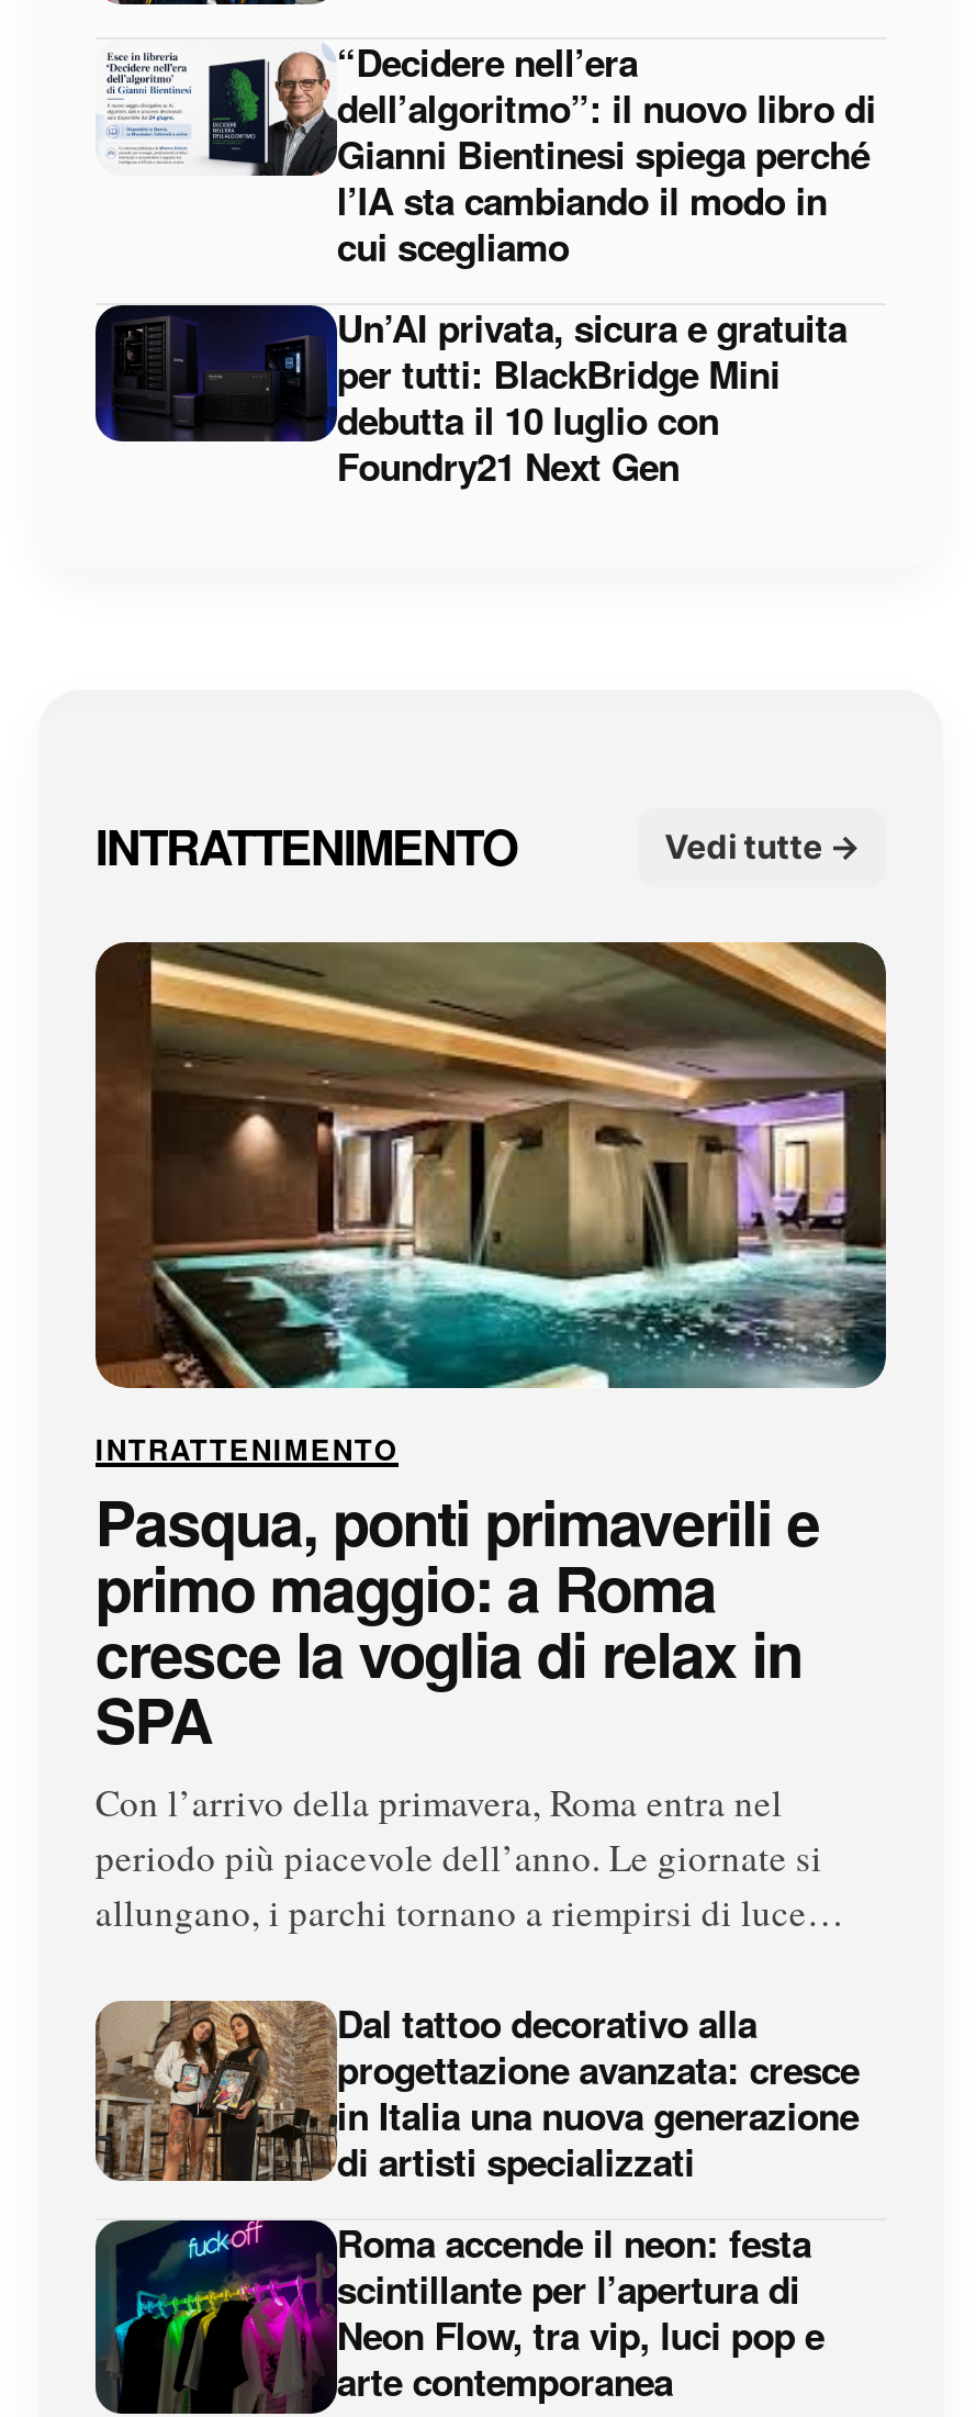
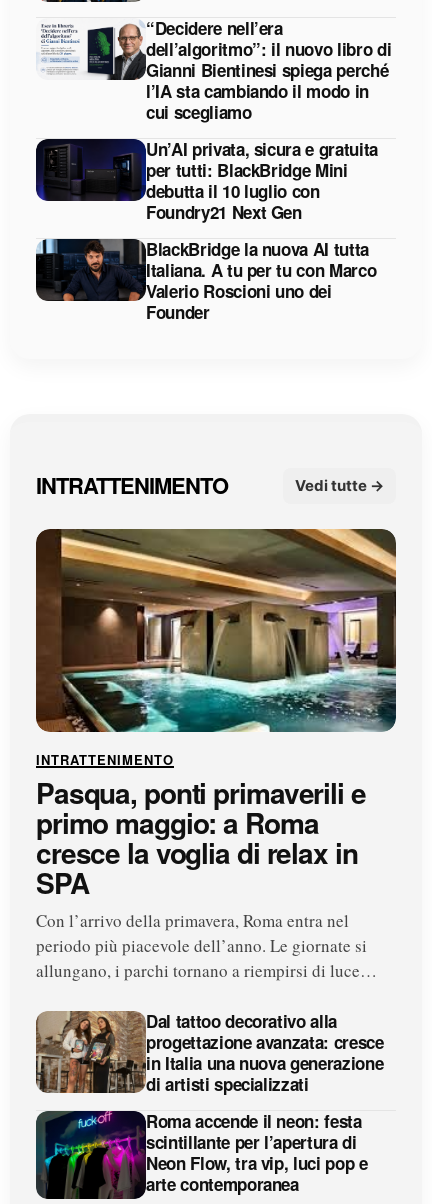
+ [image]
+ BlackBridge la nuova AI tutta
+ Italiana. A tu per tu con Marco
+ Valerio Roscioni uno dei
+ Founder
